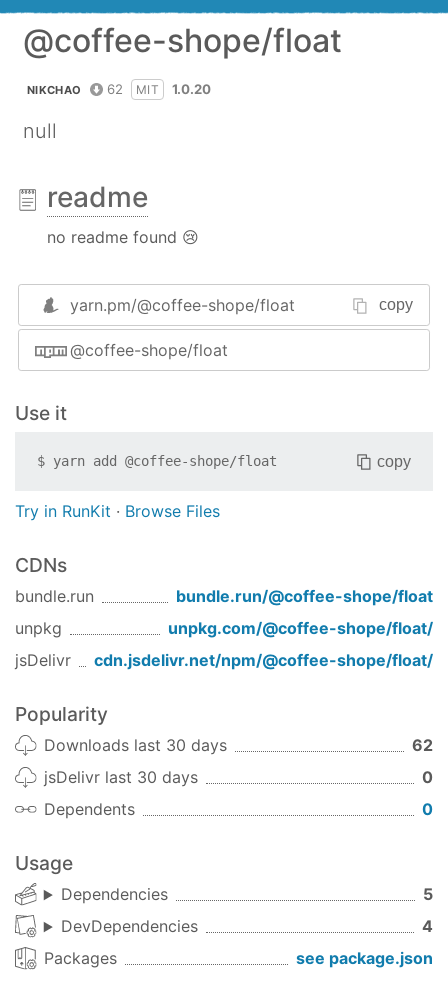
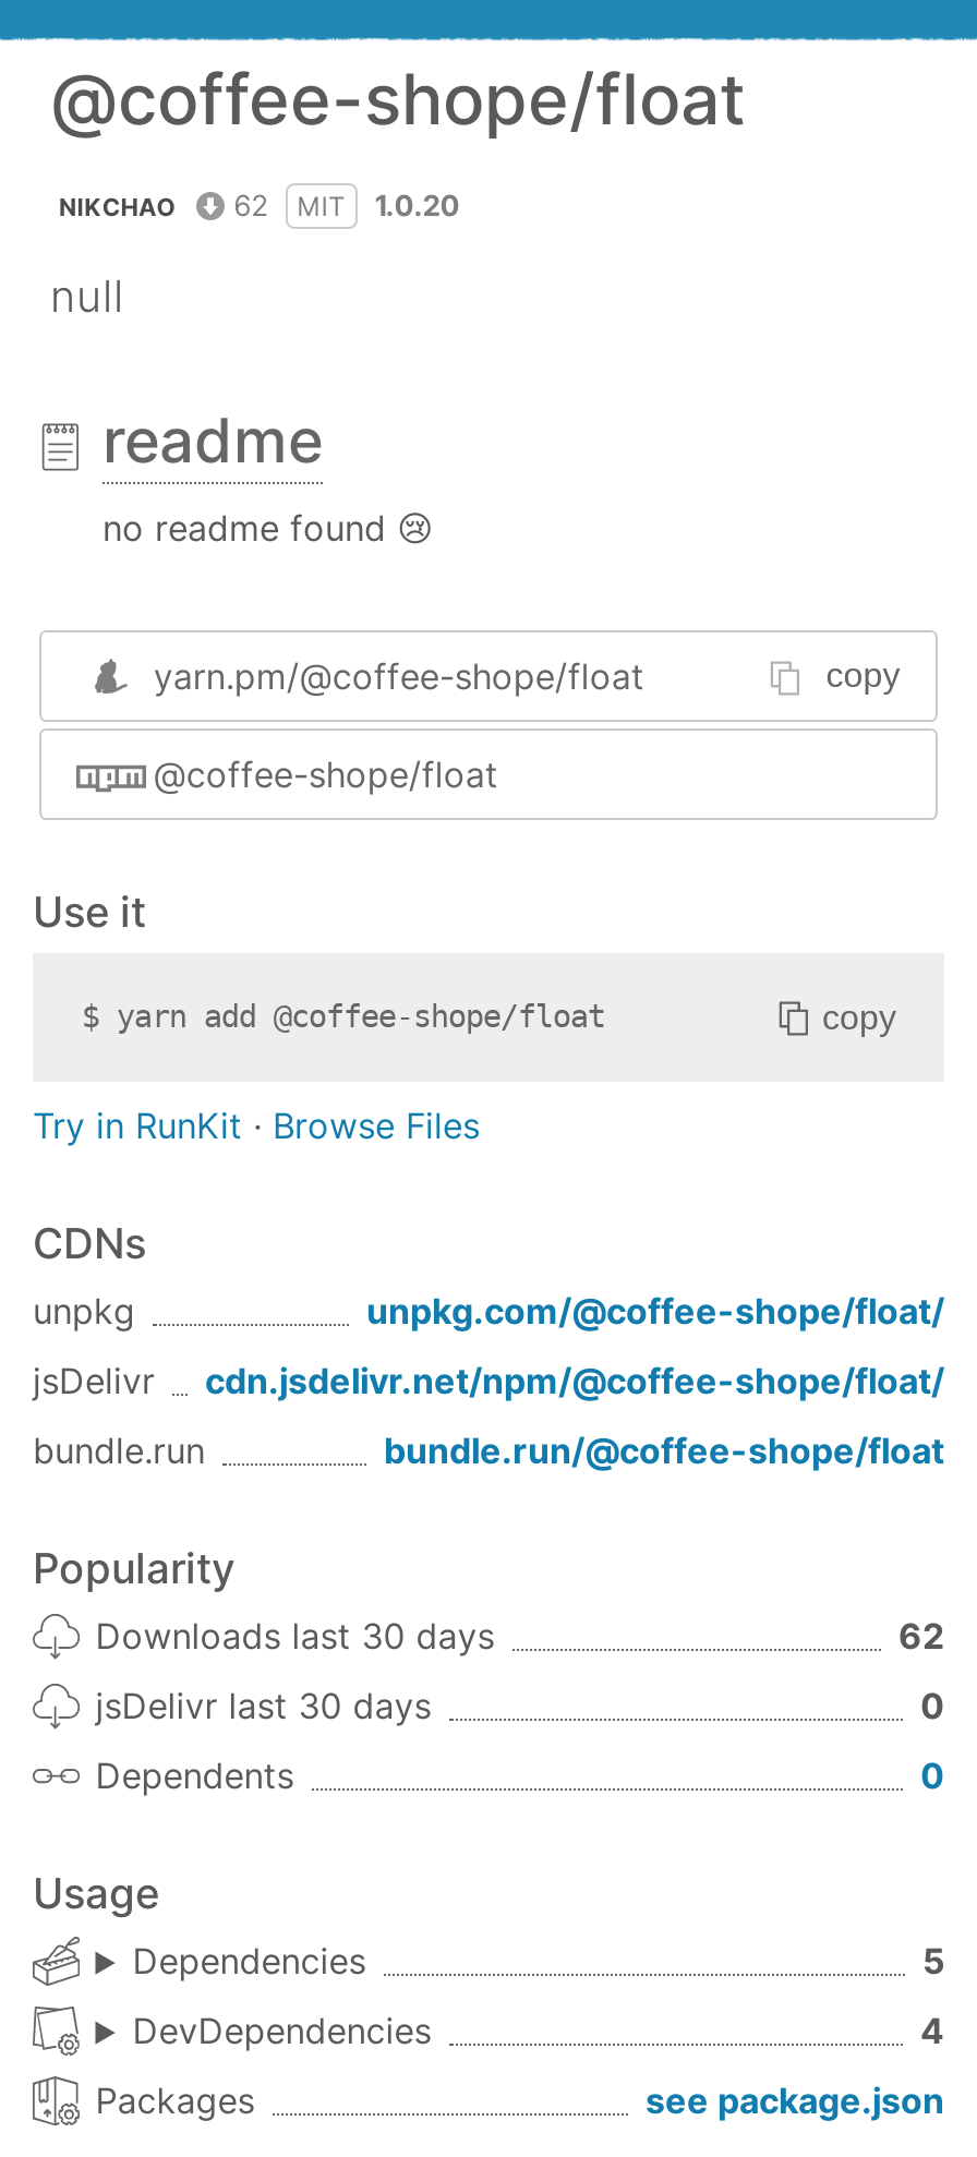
moved down: bundle.run | bundle.run/@coffee-shope/float

moved up: unpkg | unpkg.com/@coffee-shope/float/ | jsDelivr | cdn.jsdelivr.net/npm/@coffee-shope/float/
